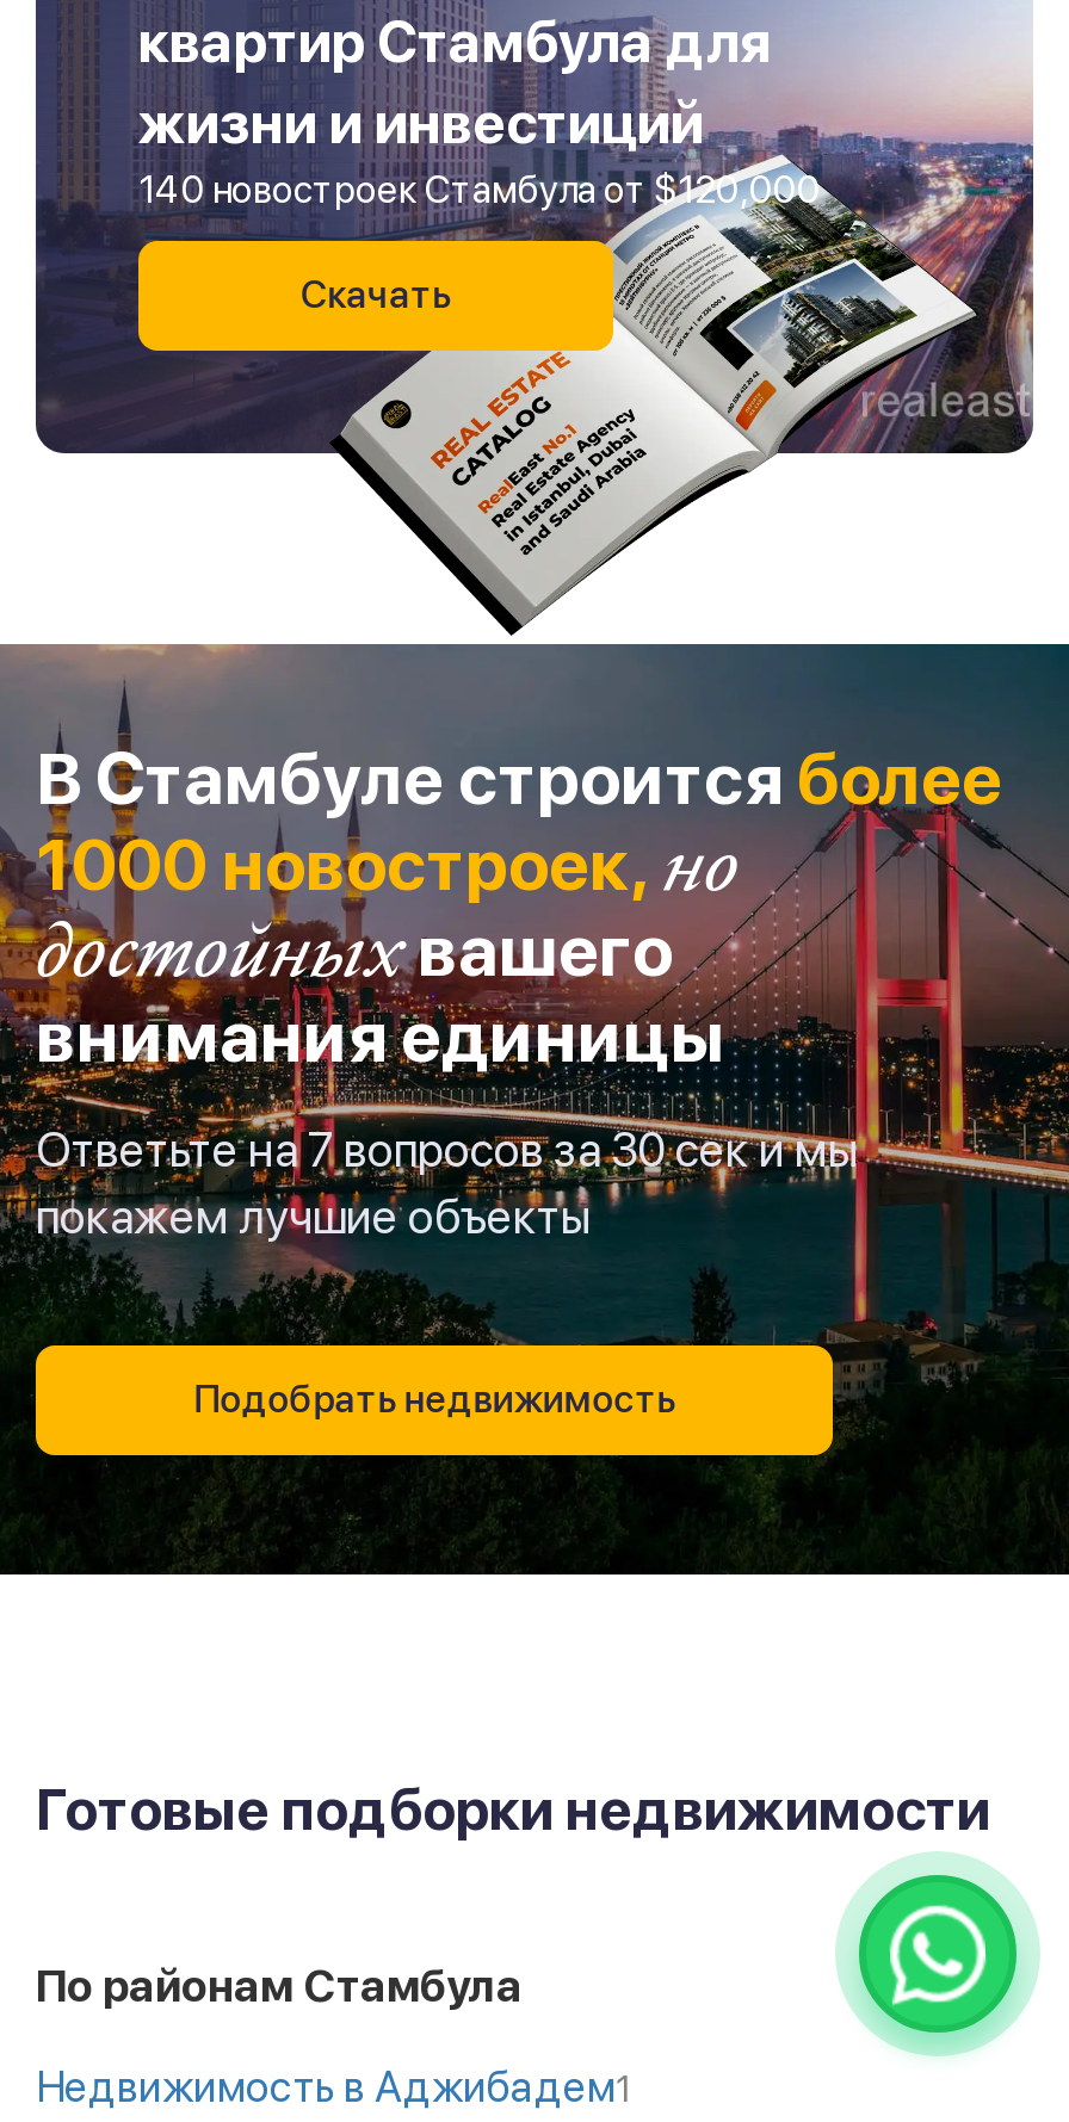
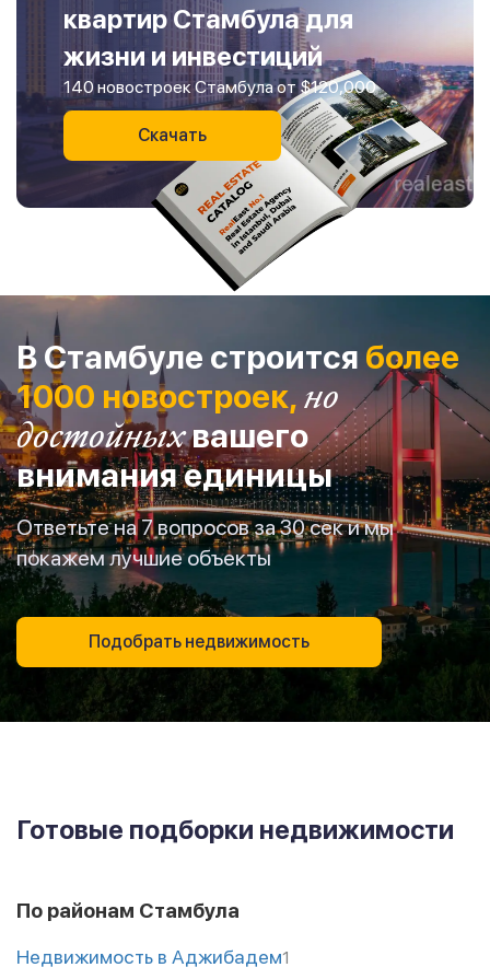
- [image]
